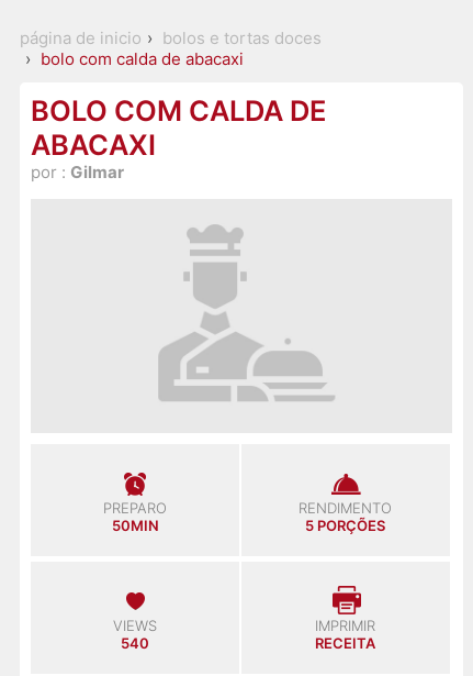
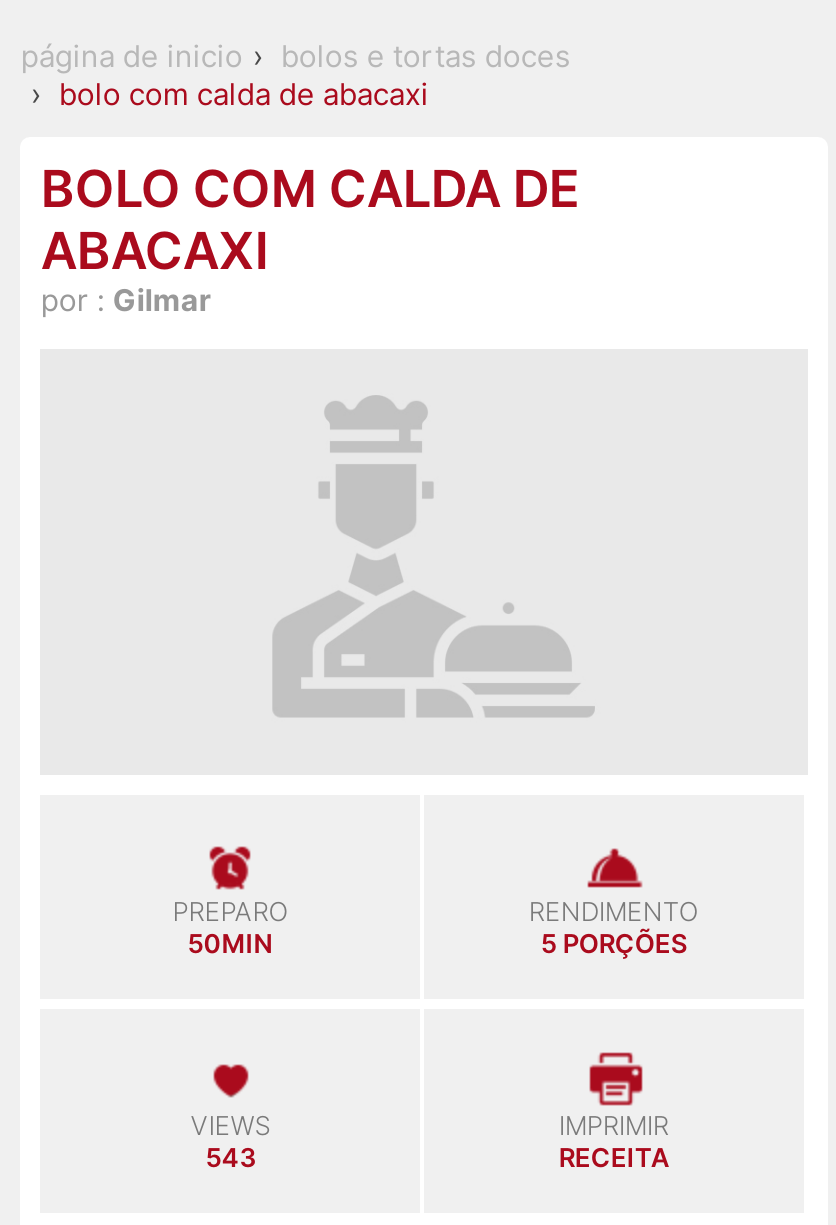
- 540
+ 543
